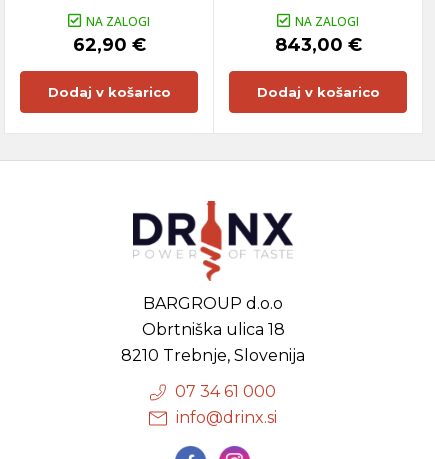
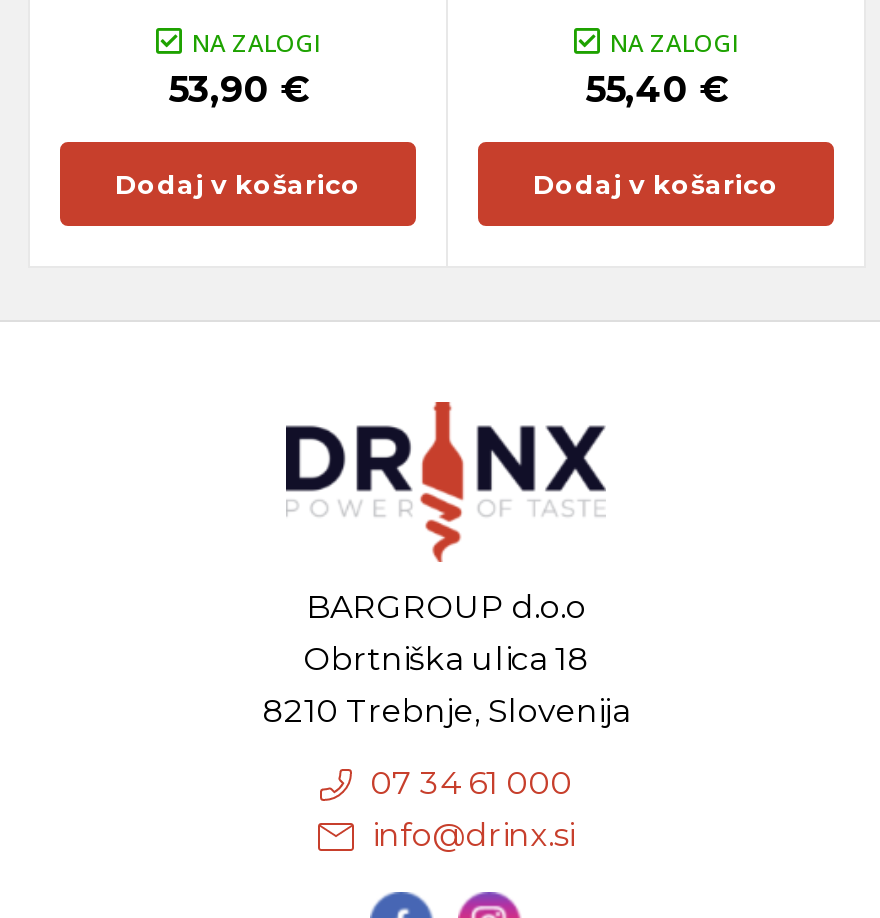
- 62,90 €
+ 53,90 €

- 843,00 €
+ 55,40 €
